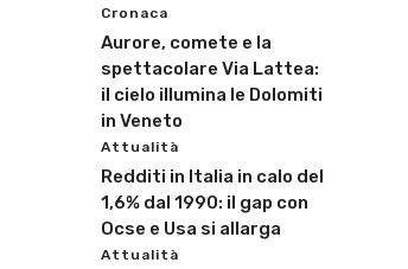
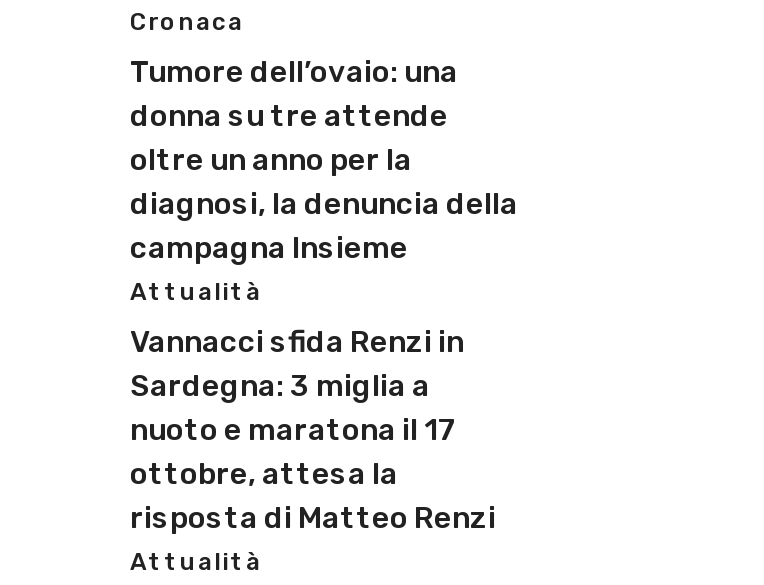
- Aurore, comete e la
- spettacolare Via Lattea:
- il cielo illumina le Dolomiti
- in Veneto
+ Tumore dell’ovaio: una
+ donna su tre attende
+ oltre un anno per la
+ diagnosi, la denuncia della
+ campagna Insieme

- Redditi in Italia in calo del
- 1,6% dal 1990: il gap con
- Ocse e Usa si allarga
+ Vannacci sfida Renzi in
+ Sardegna: 3 miglia a
+ nuoto e maratona il 17
+ ottobre, attesa la
+ risposta di Matteo Renzi
